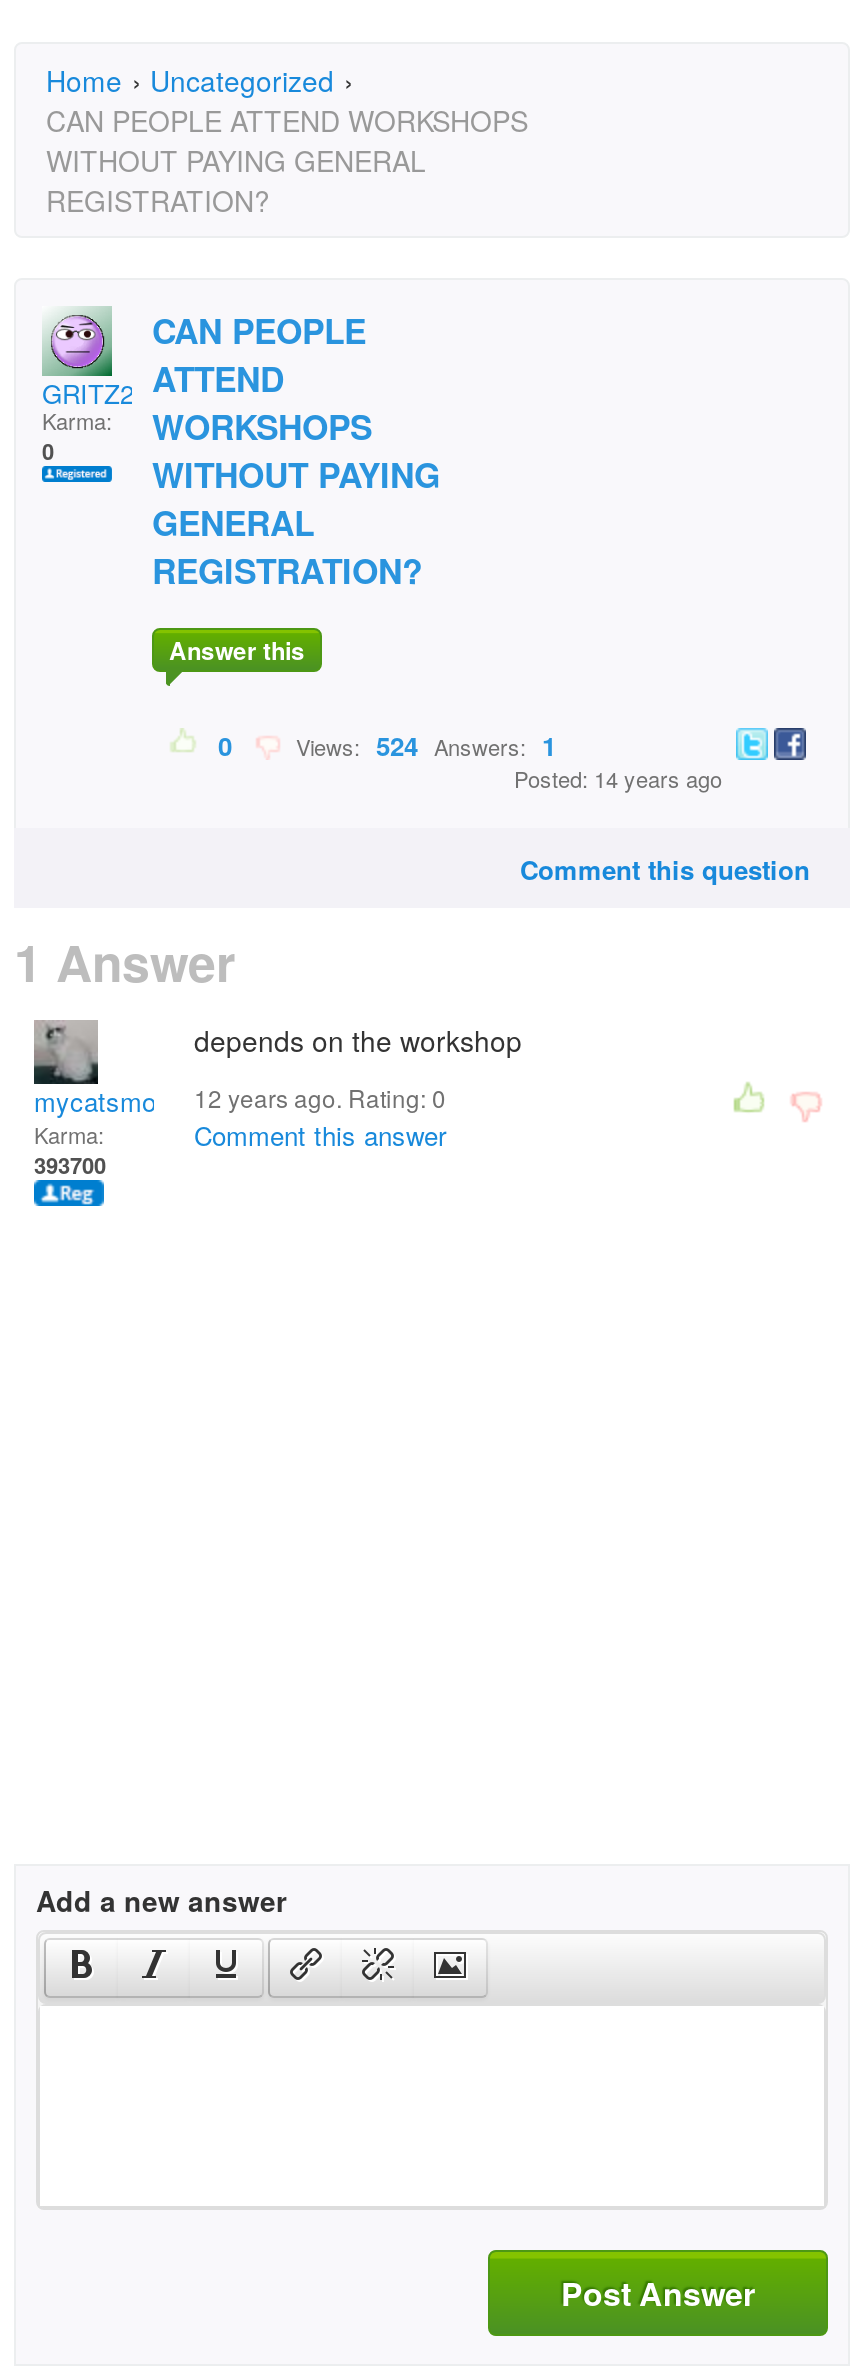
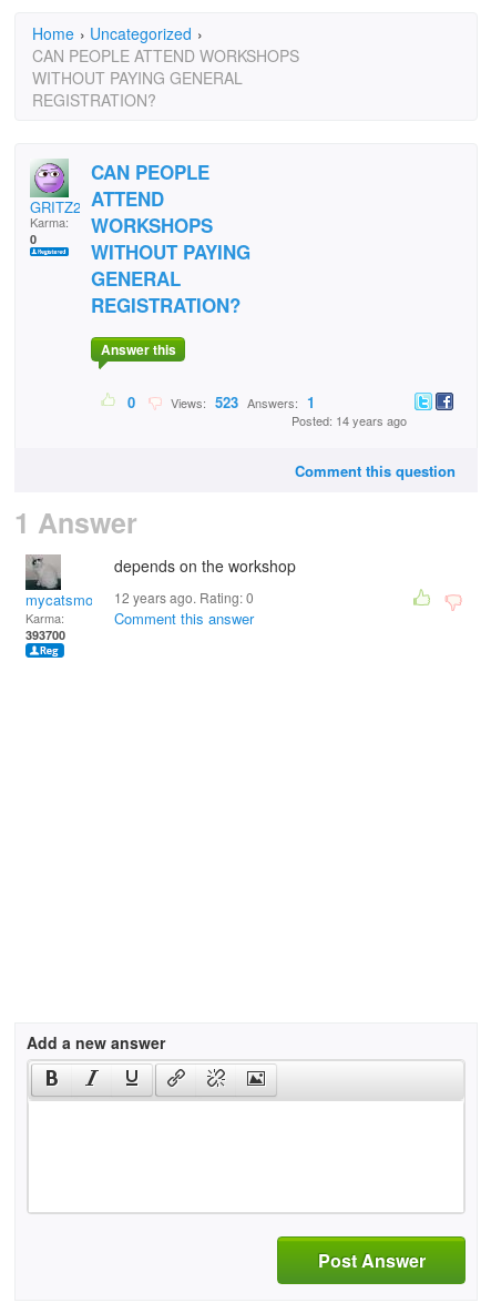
- Views: 524 Answers: 1
+ Views: 523 Answers: 1
